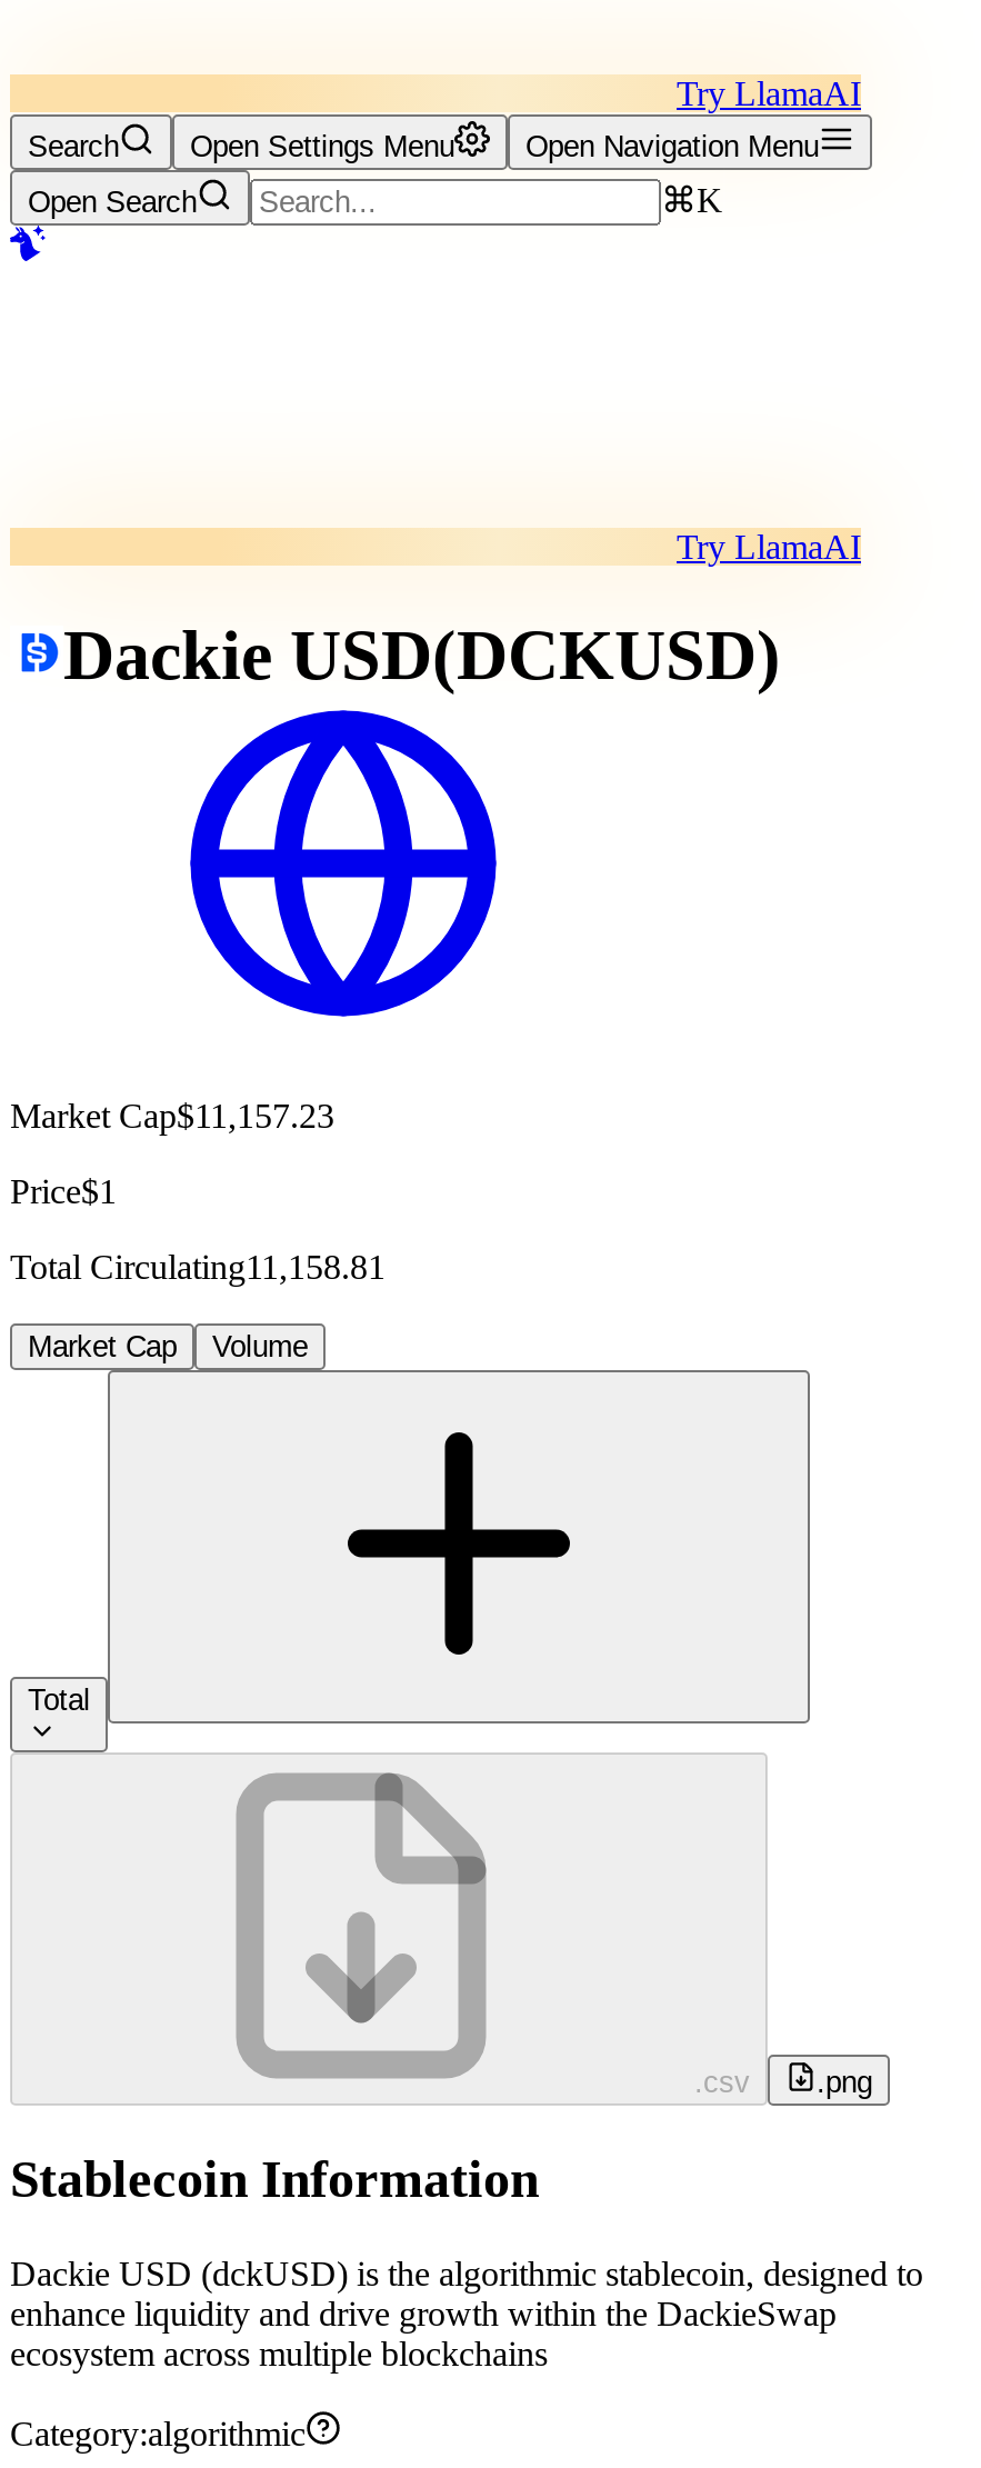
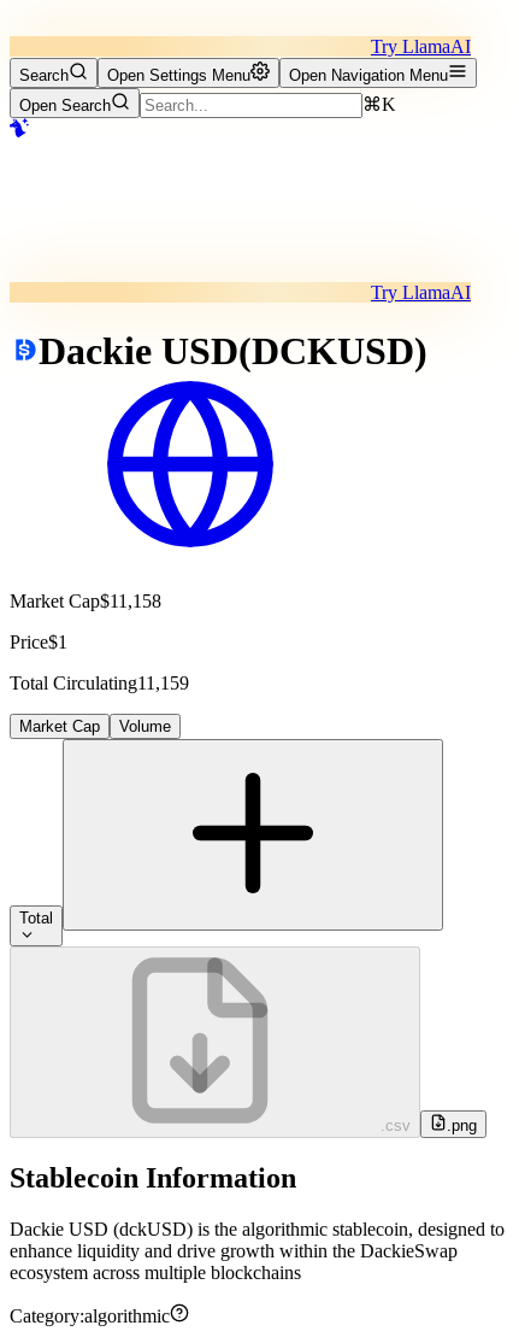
- Market Cap$11,157.23
+ Market Cap$11,158

- Total Circulating11,158.81
+ Total Circulating11,159
